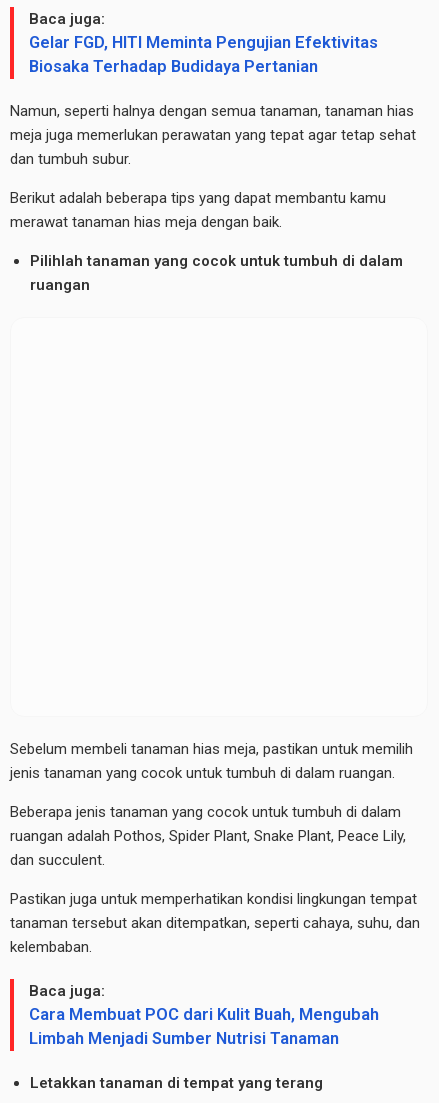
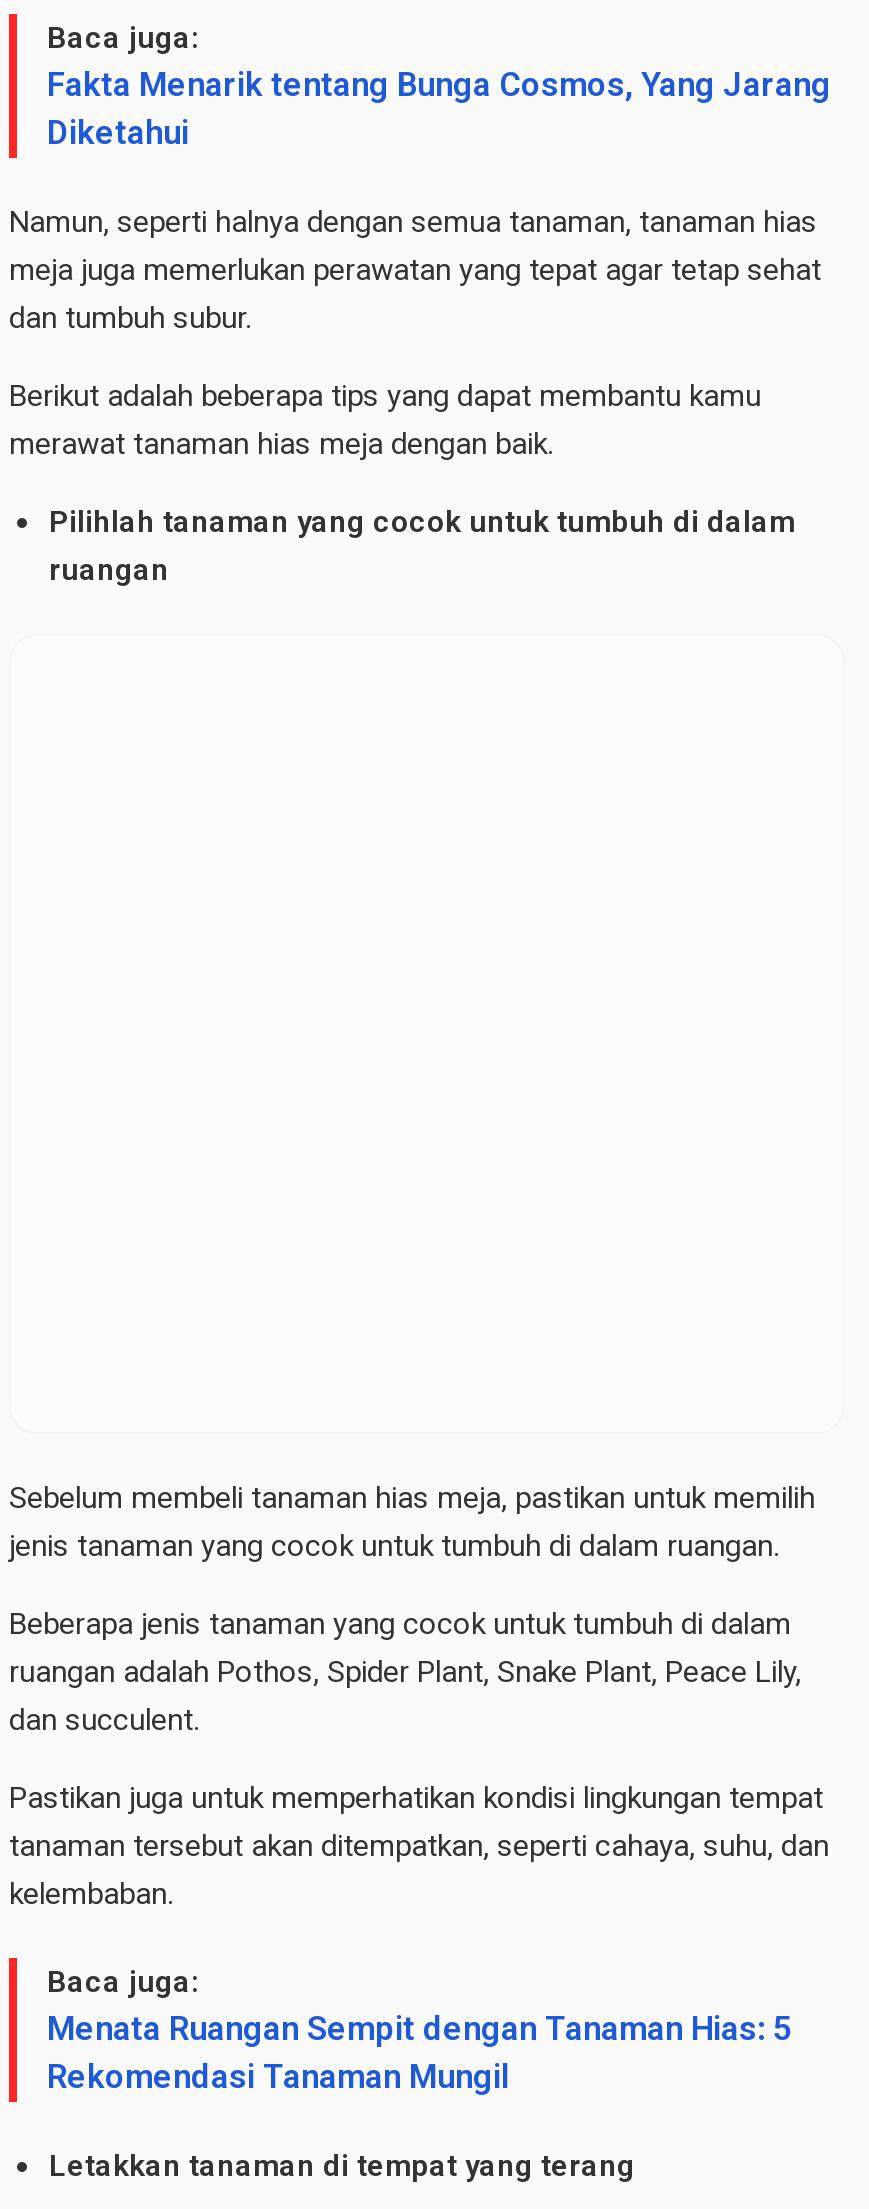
- Gelar FGD, HITI Meminta Pengujian Efektivitas
- Biosaka Terhadap Budidaya Pertanian
+ Fakta Menarik tentang Bunga Cosmos, Yang Jarang
+ Diketahui

- Cara Membuat POC dari Kulit Buah, Mengubah
- Limbah Menjadi Sumber Nutrisi Tanaman
+ Menata Ruangan Sempit dengan Tanaman Hias: 5
+ Rekomendasi Tanaman Mungil
